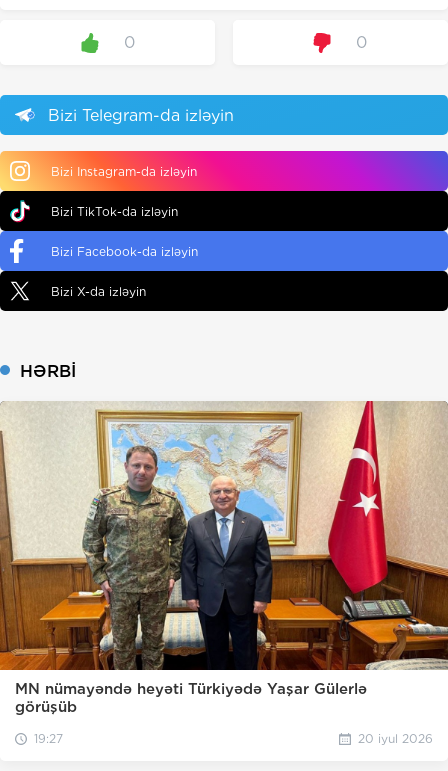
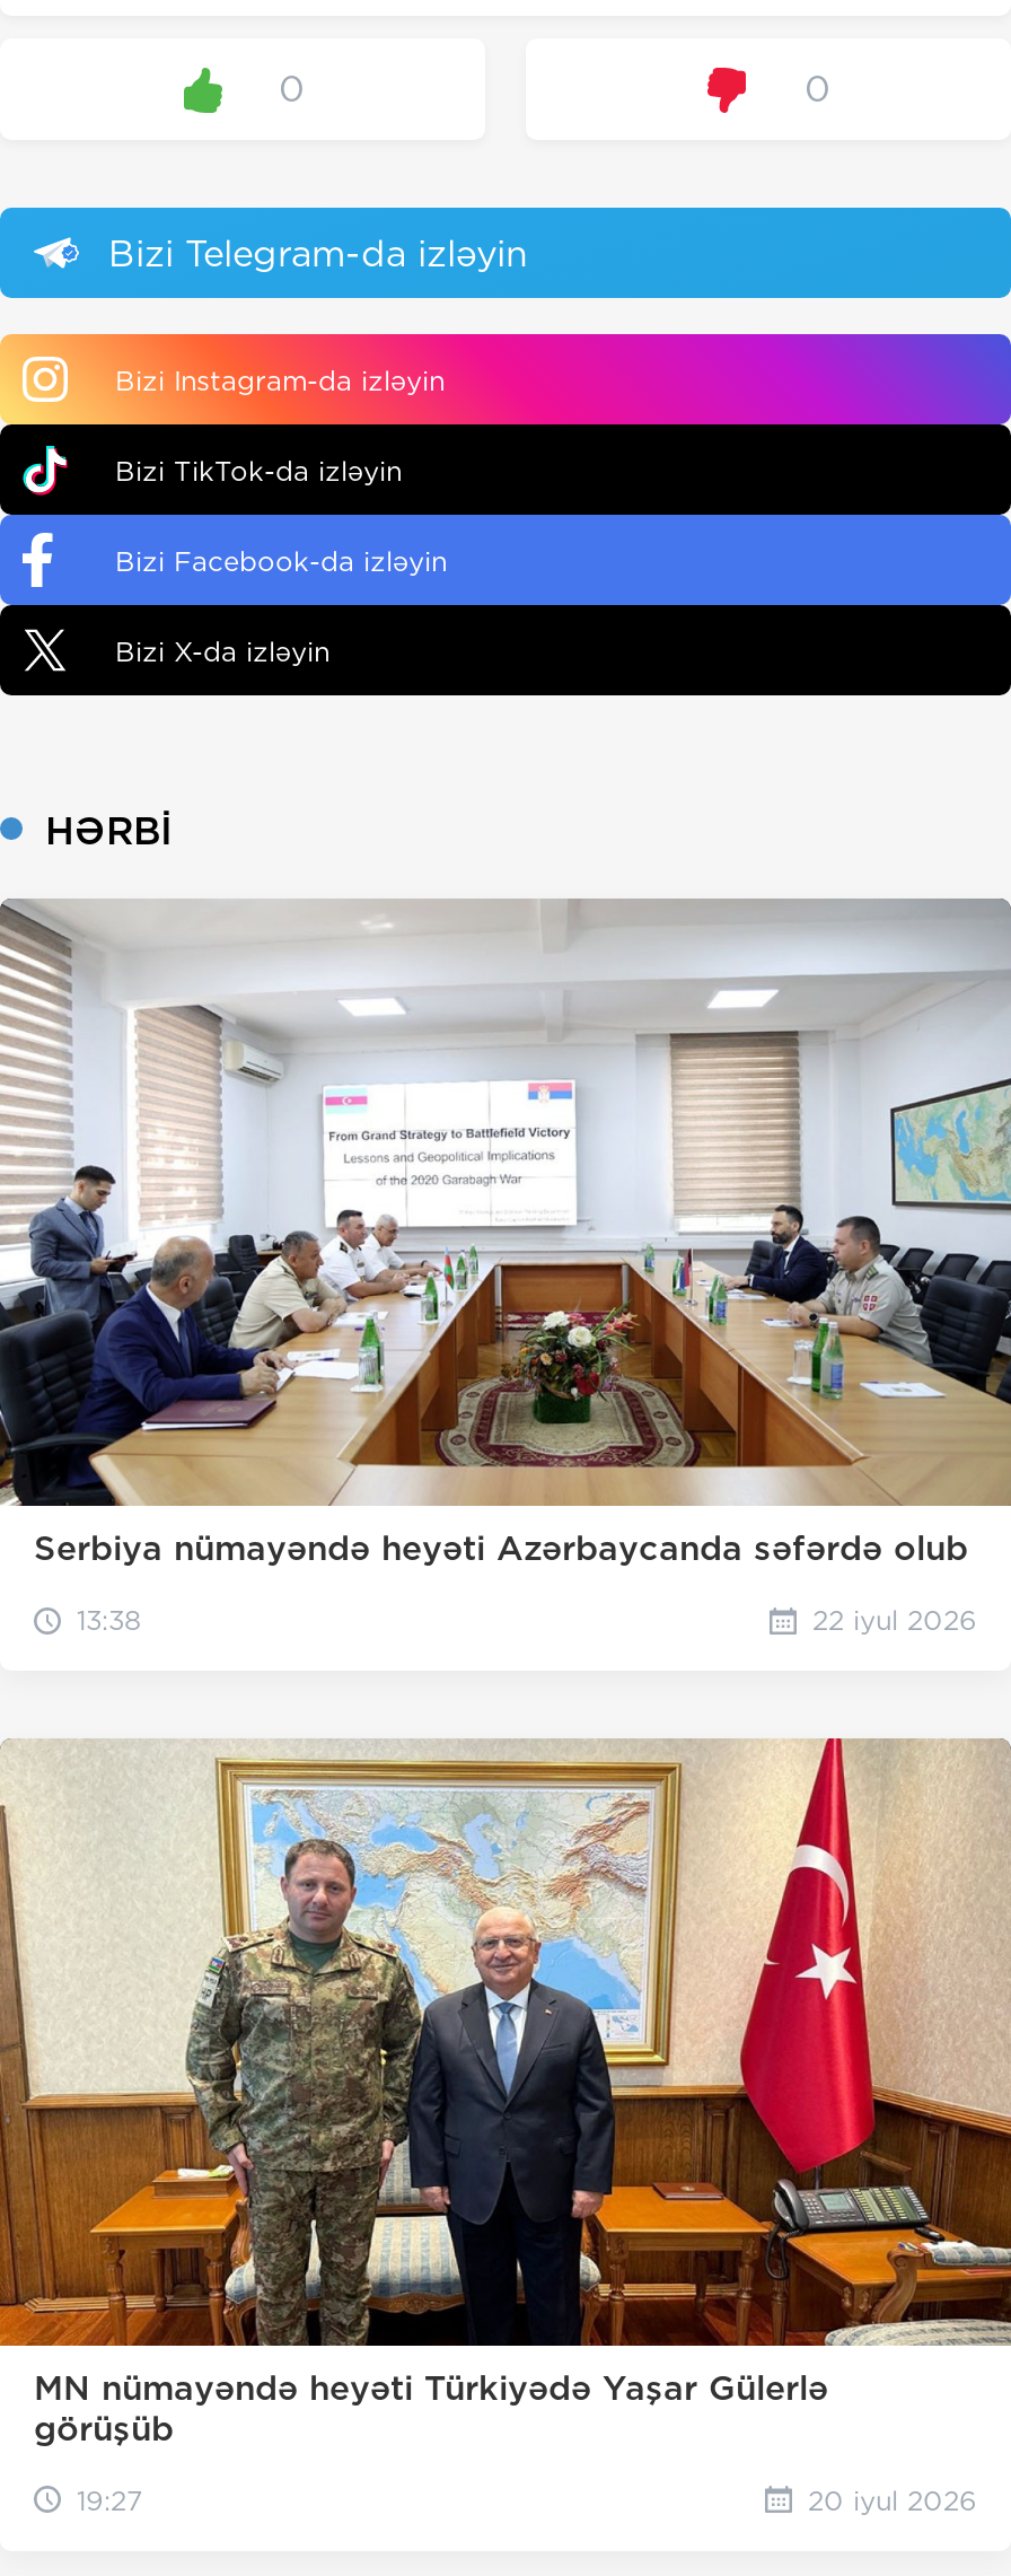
+ [image]
+ Serbiya nümayəndə heyəti Azərbaycanda səfərdə olub
+ 13:38
+ 22 iyul 2026
